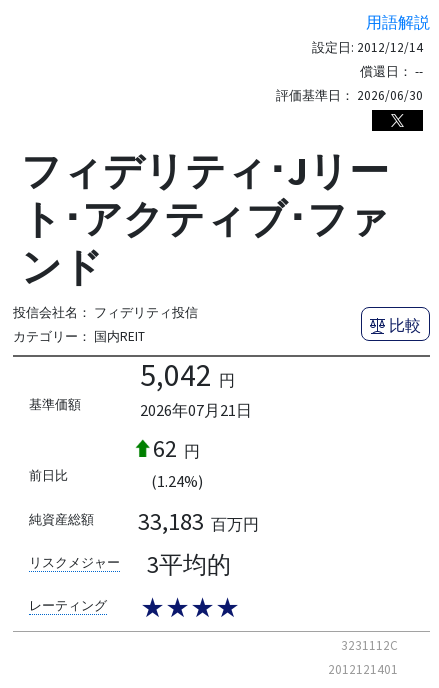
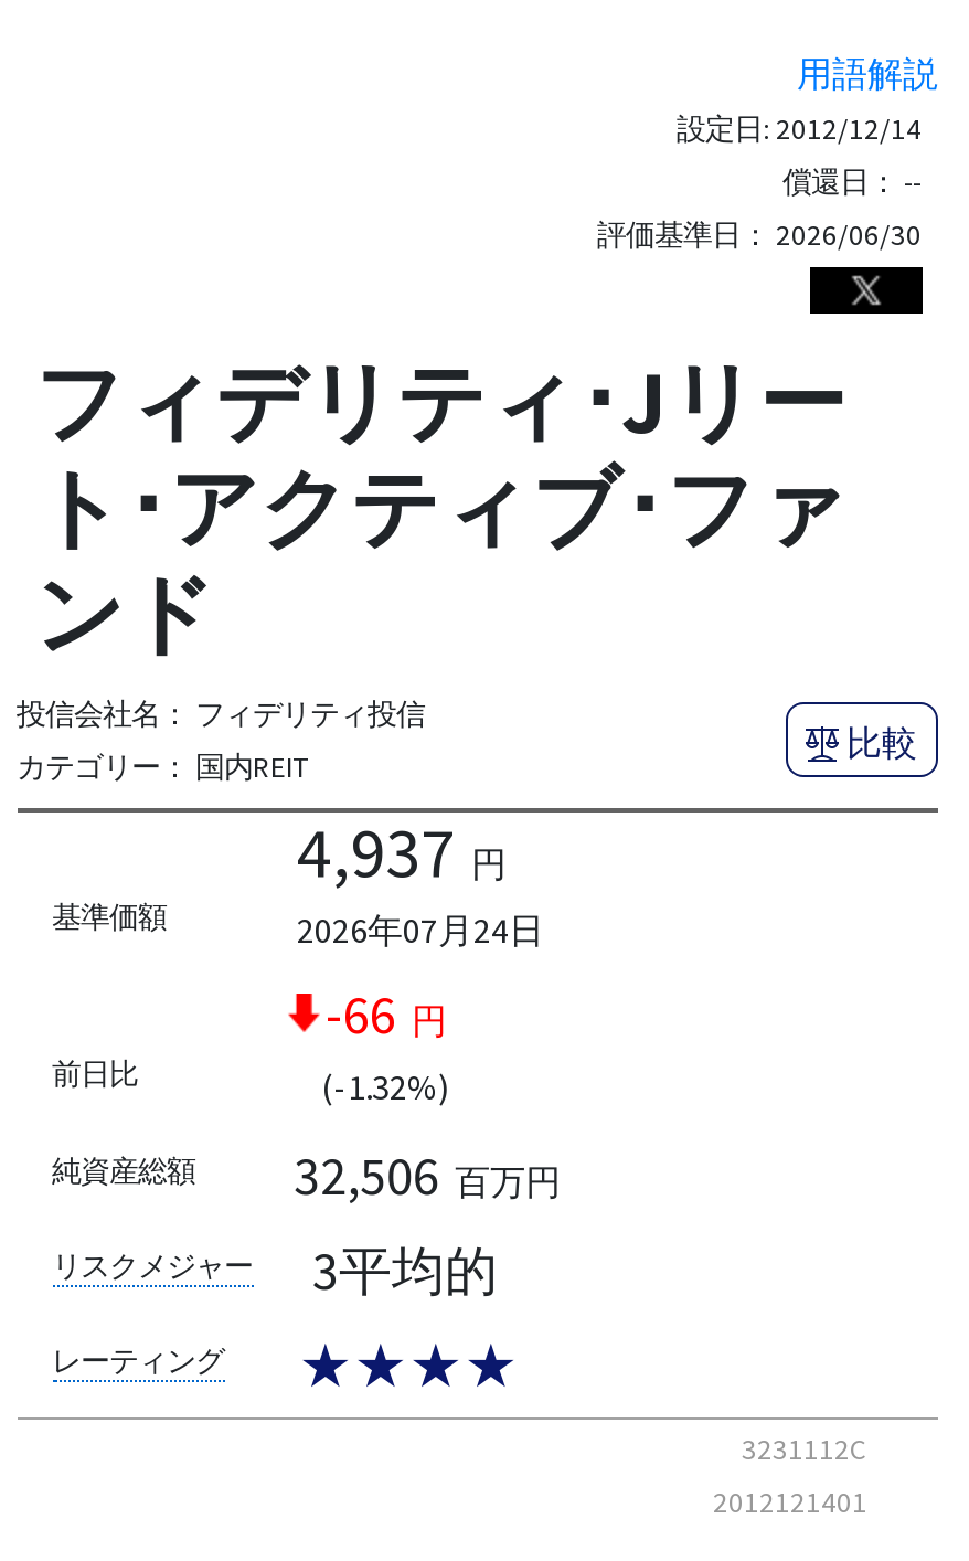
- 5,042 円
+ 4,937 円

- 2026年07月21日
+ 2026年07月24日

- 62 円
+ -66 円

- (1.24%)
+ (-1.32%)

- 33,183 百万円
+ 32,506 百万円
